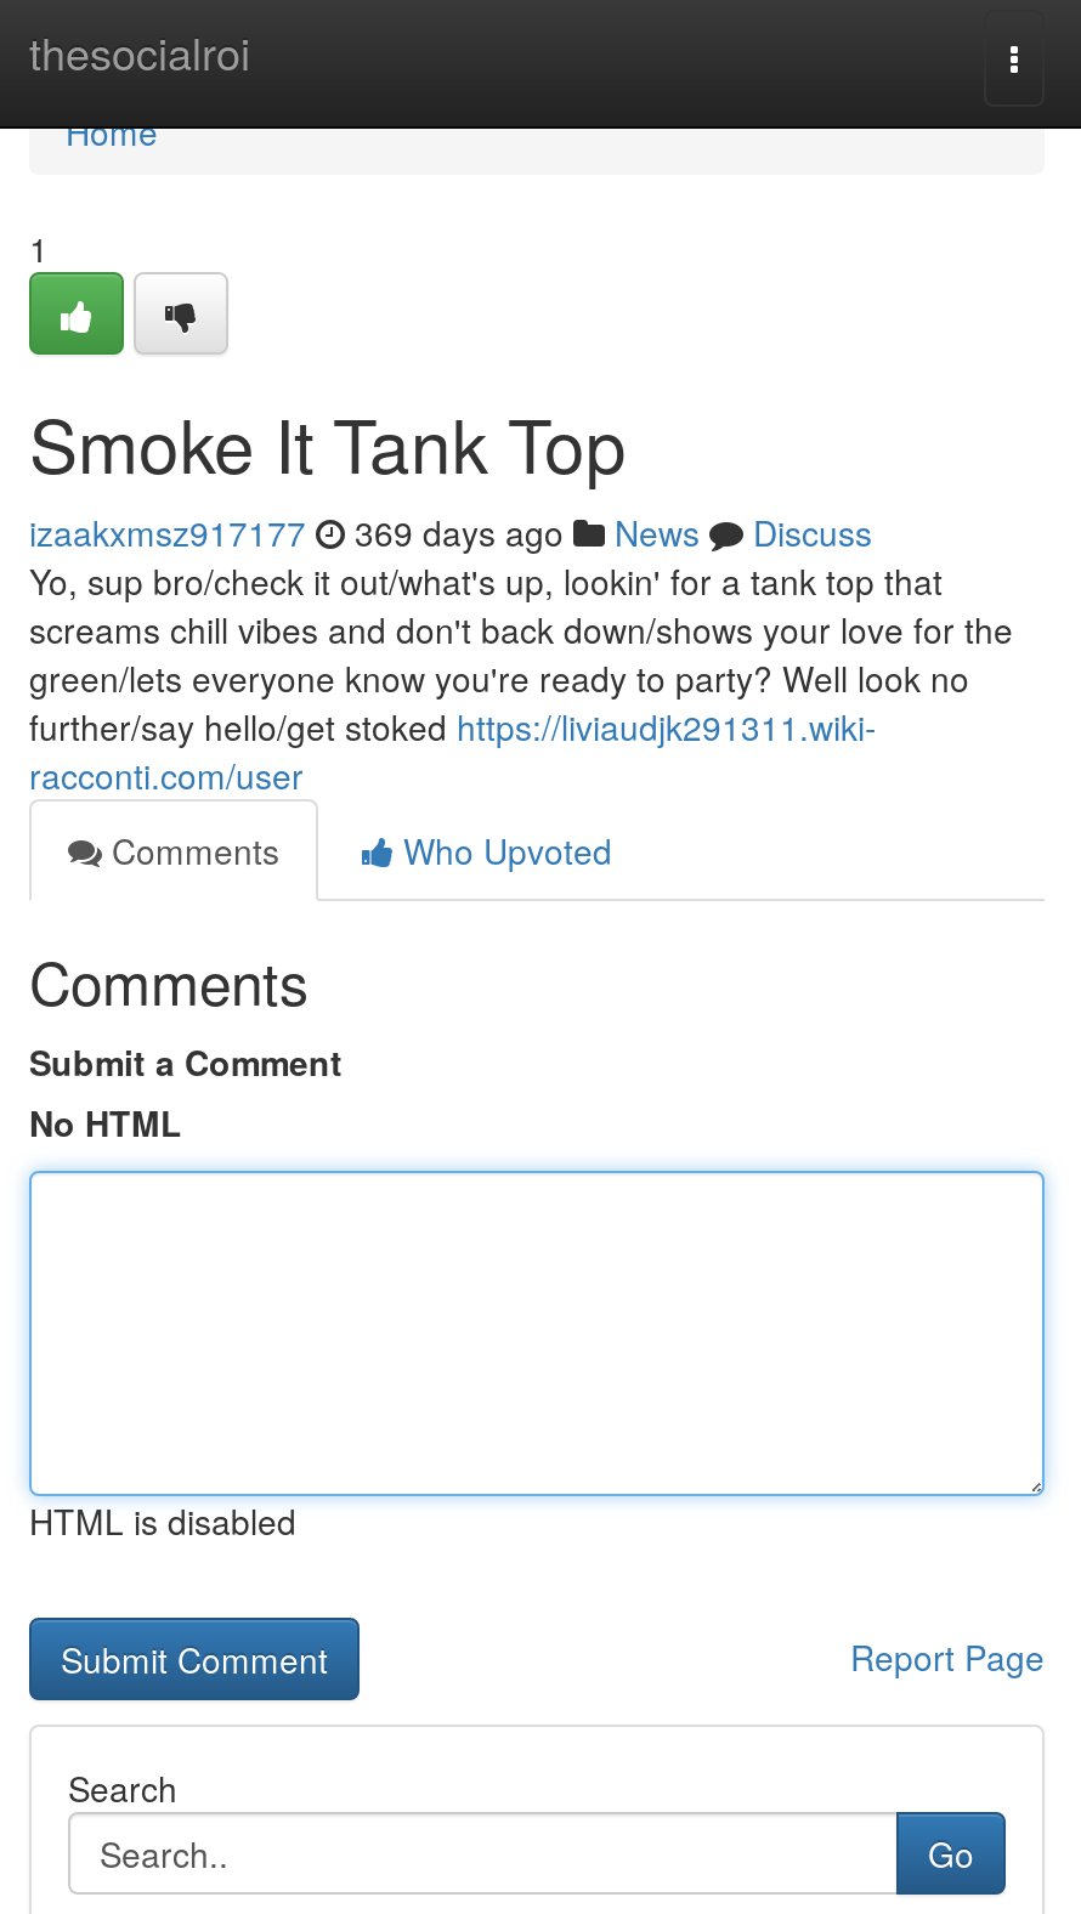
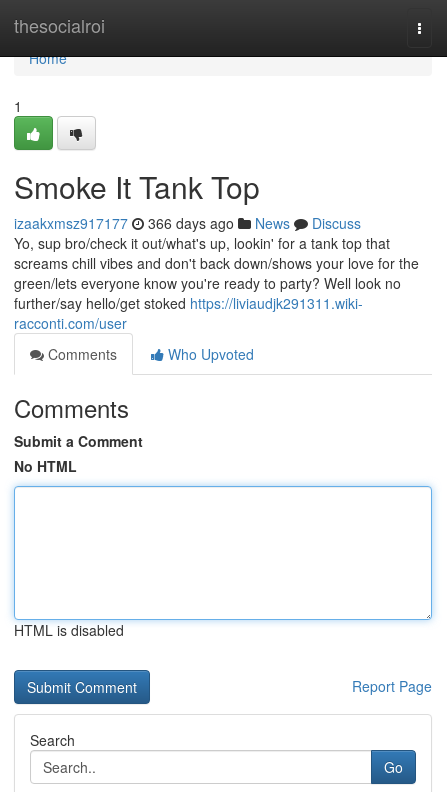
- izaakxmsz917177 369 days ago News Discuss
+ izaakxmsz917177 366 days ago News Discuss
